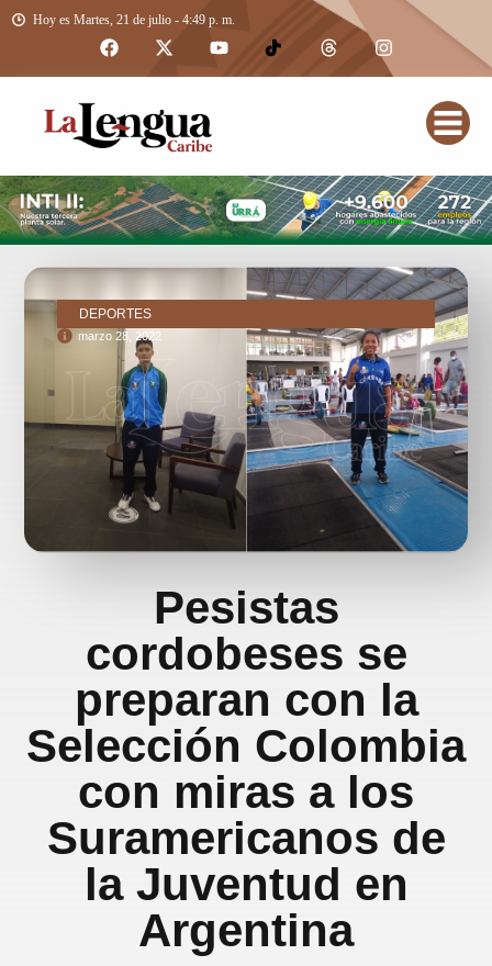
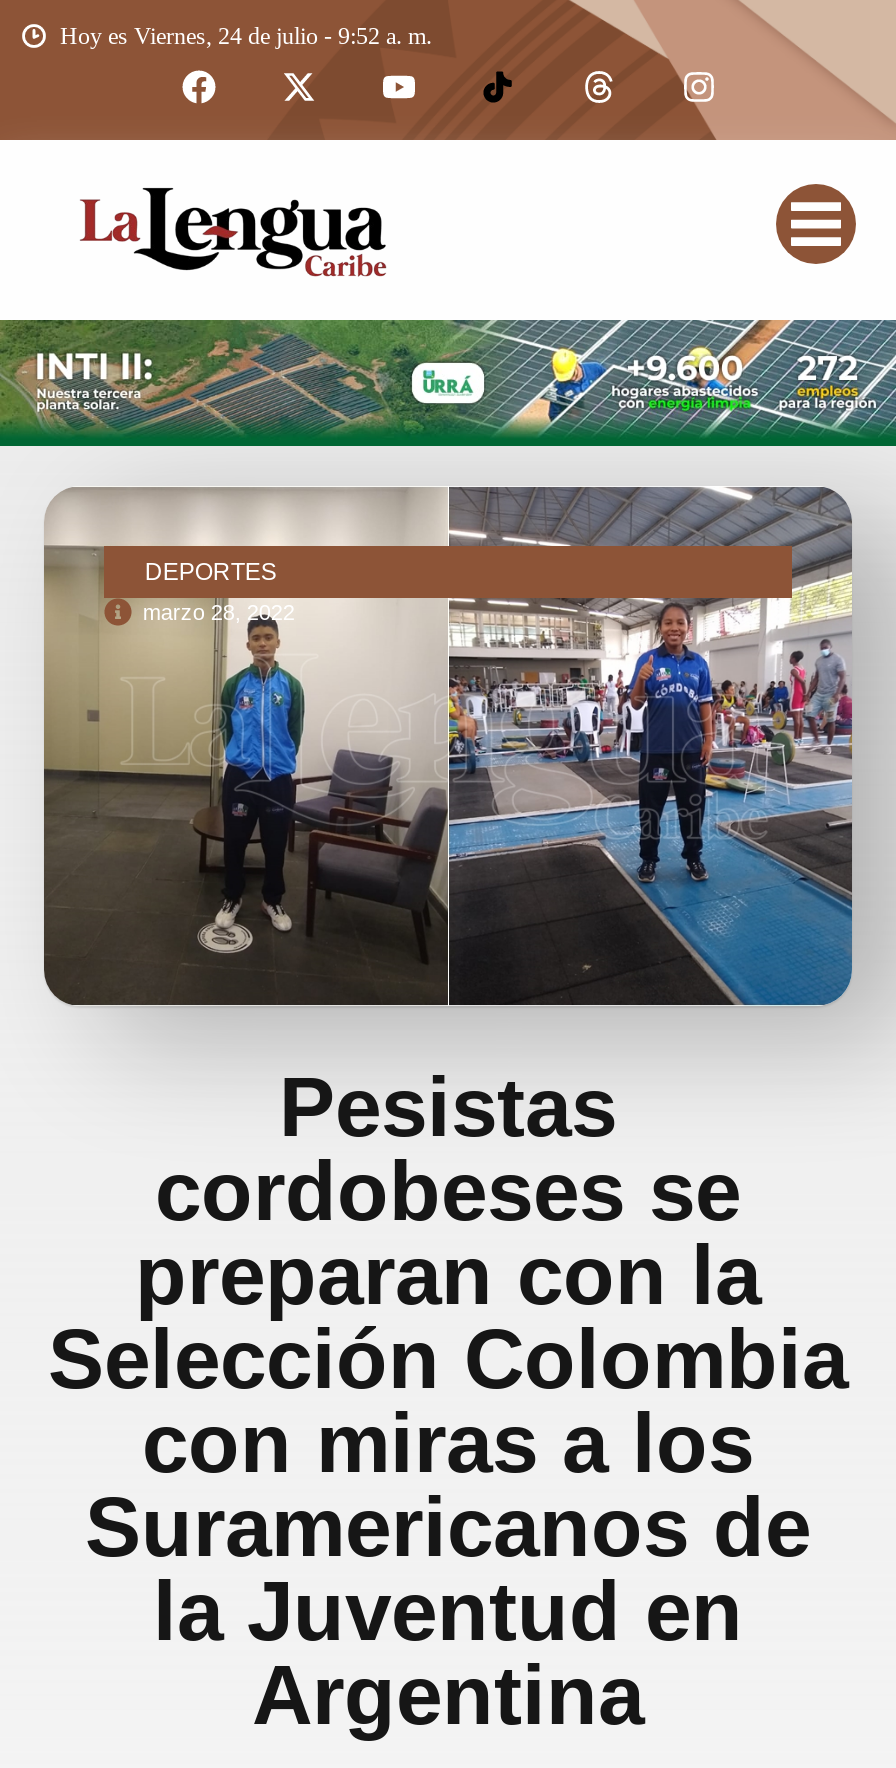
- Hoy es Martes, 21 de julio - 4:49 p. m.
+ Hoy es Viernes, 24 de julio - 9:52 a. m.
